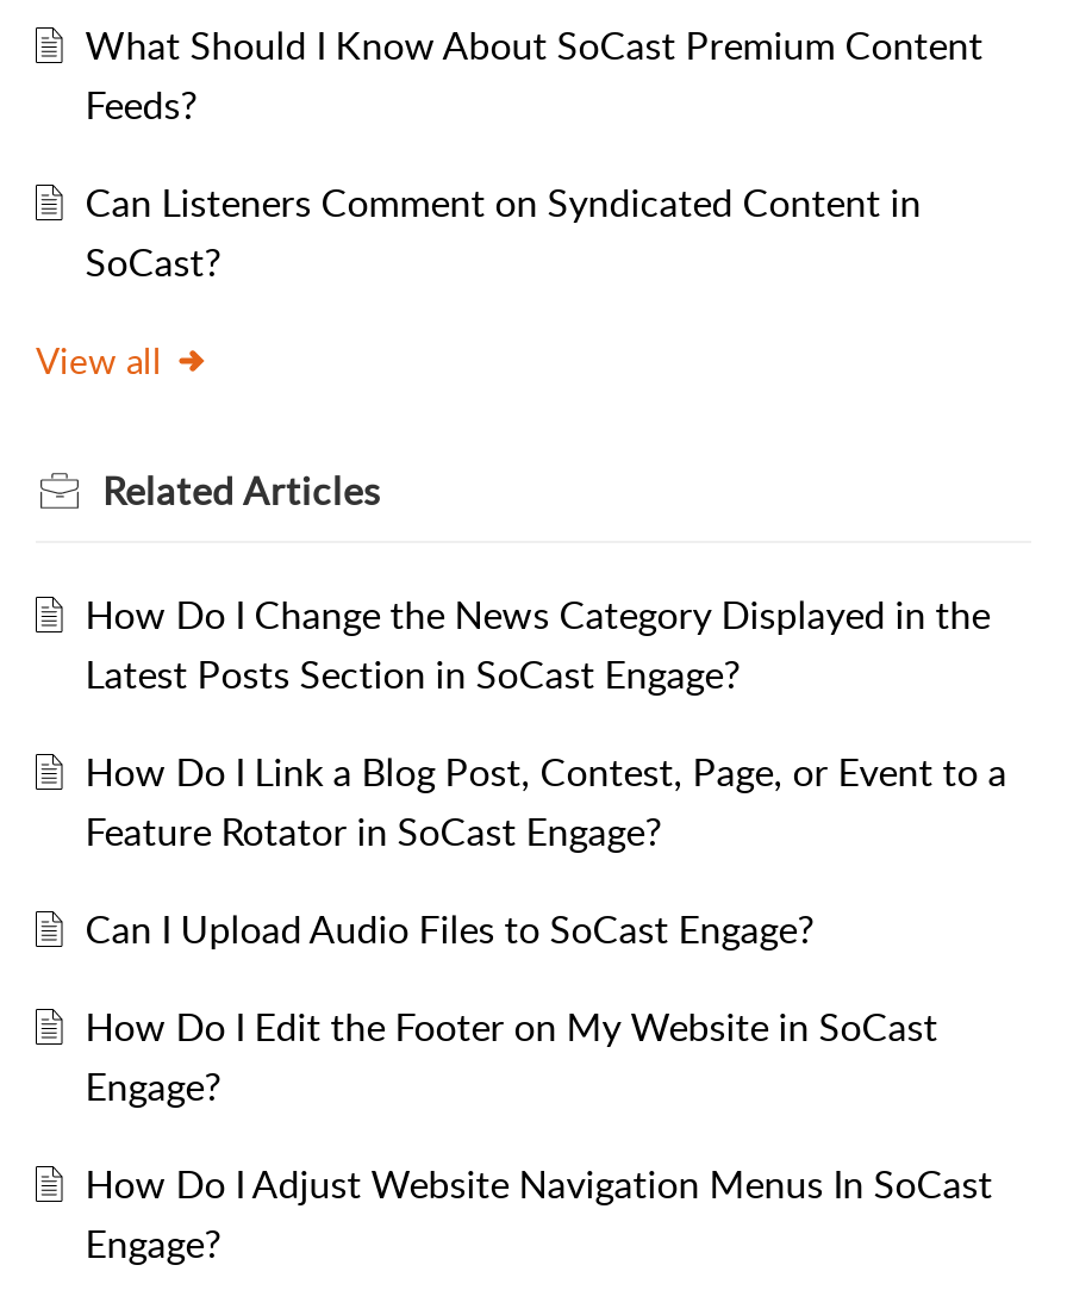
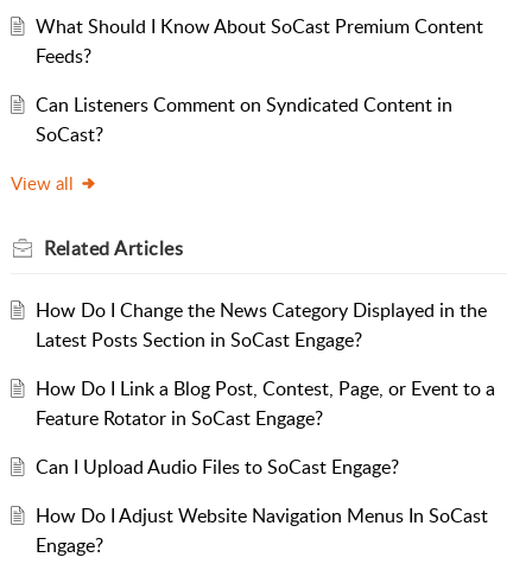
- How Do I Edit the Footer on My Website in SoCast
- Engage?
